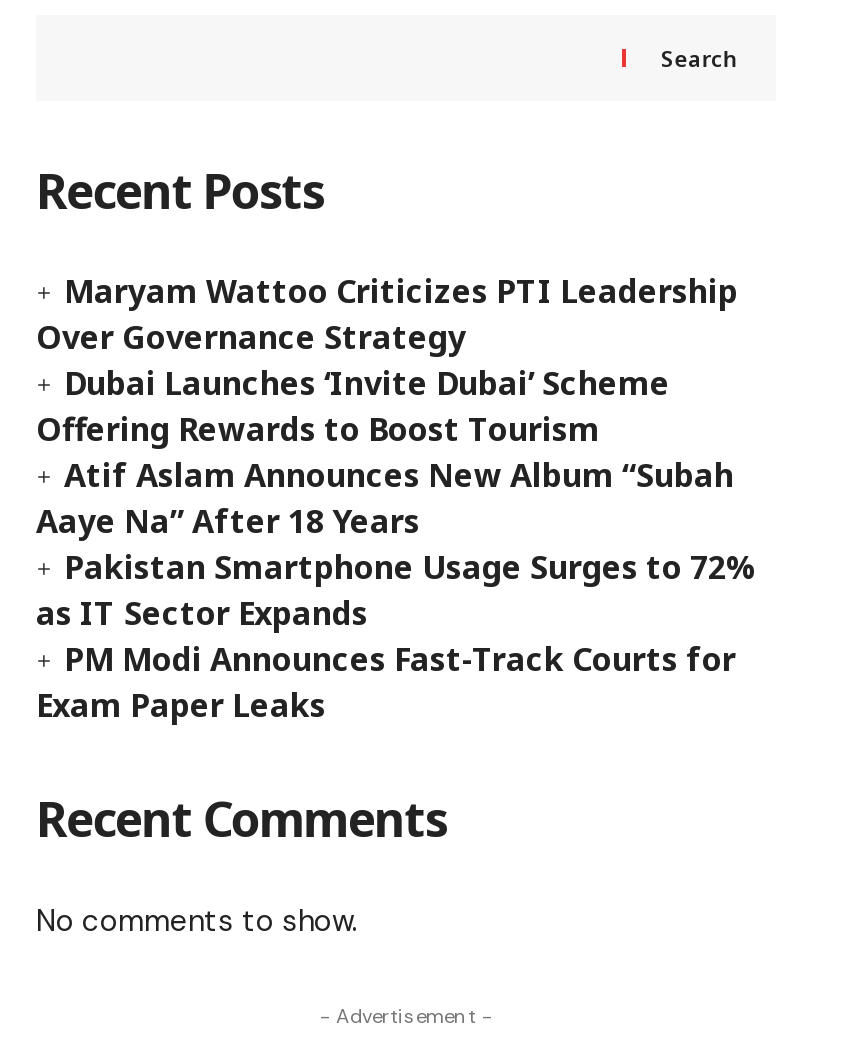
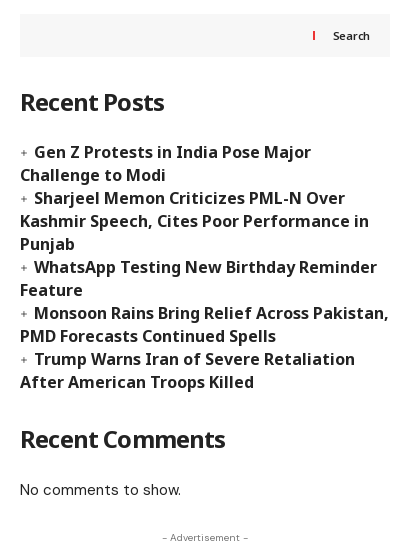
- Maryam Wattoo Criticizes PTI Leadership
- Over Governance Strategy
- Dubai Launches ‘Invite Dubai’ Scheme
- Offering Rewards to Boost Tourism
- Atif Aslam Announces New Album “Subah
- Aaye Na” After 18 Years
- Pakistan Smartphone Usage Surges to 72%
- as IT Sector Expands
- PM Modi Announces Fast-Track Courts for
- Exam Paper Leaks
+ Gen Z Protests in India Pose Major
+ Challenge to Modi
+ Sharjeel Memon Criticizes PML-N Over
+ Kashmir Speech, Cites Poor Performance in
+ Punjab
+ WhatsApp Testing New Birthday Reminder
+ Feature
+ Monsoon Rains Bring Relief Across Pakistan,
+ PMD Forecasts Continued Spells
+ Trump Warns Iran of Severe Retaliation
+ After American Troops Killed
